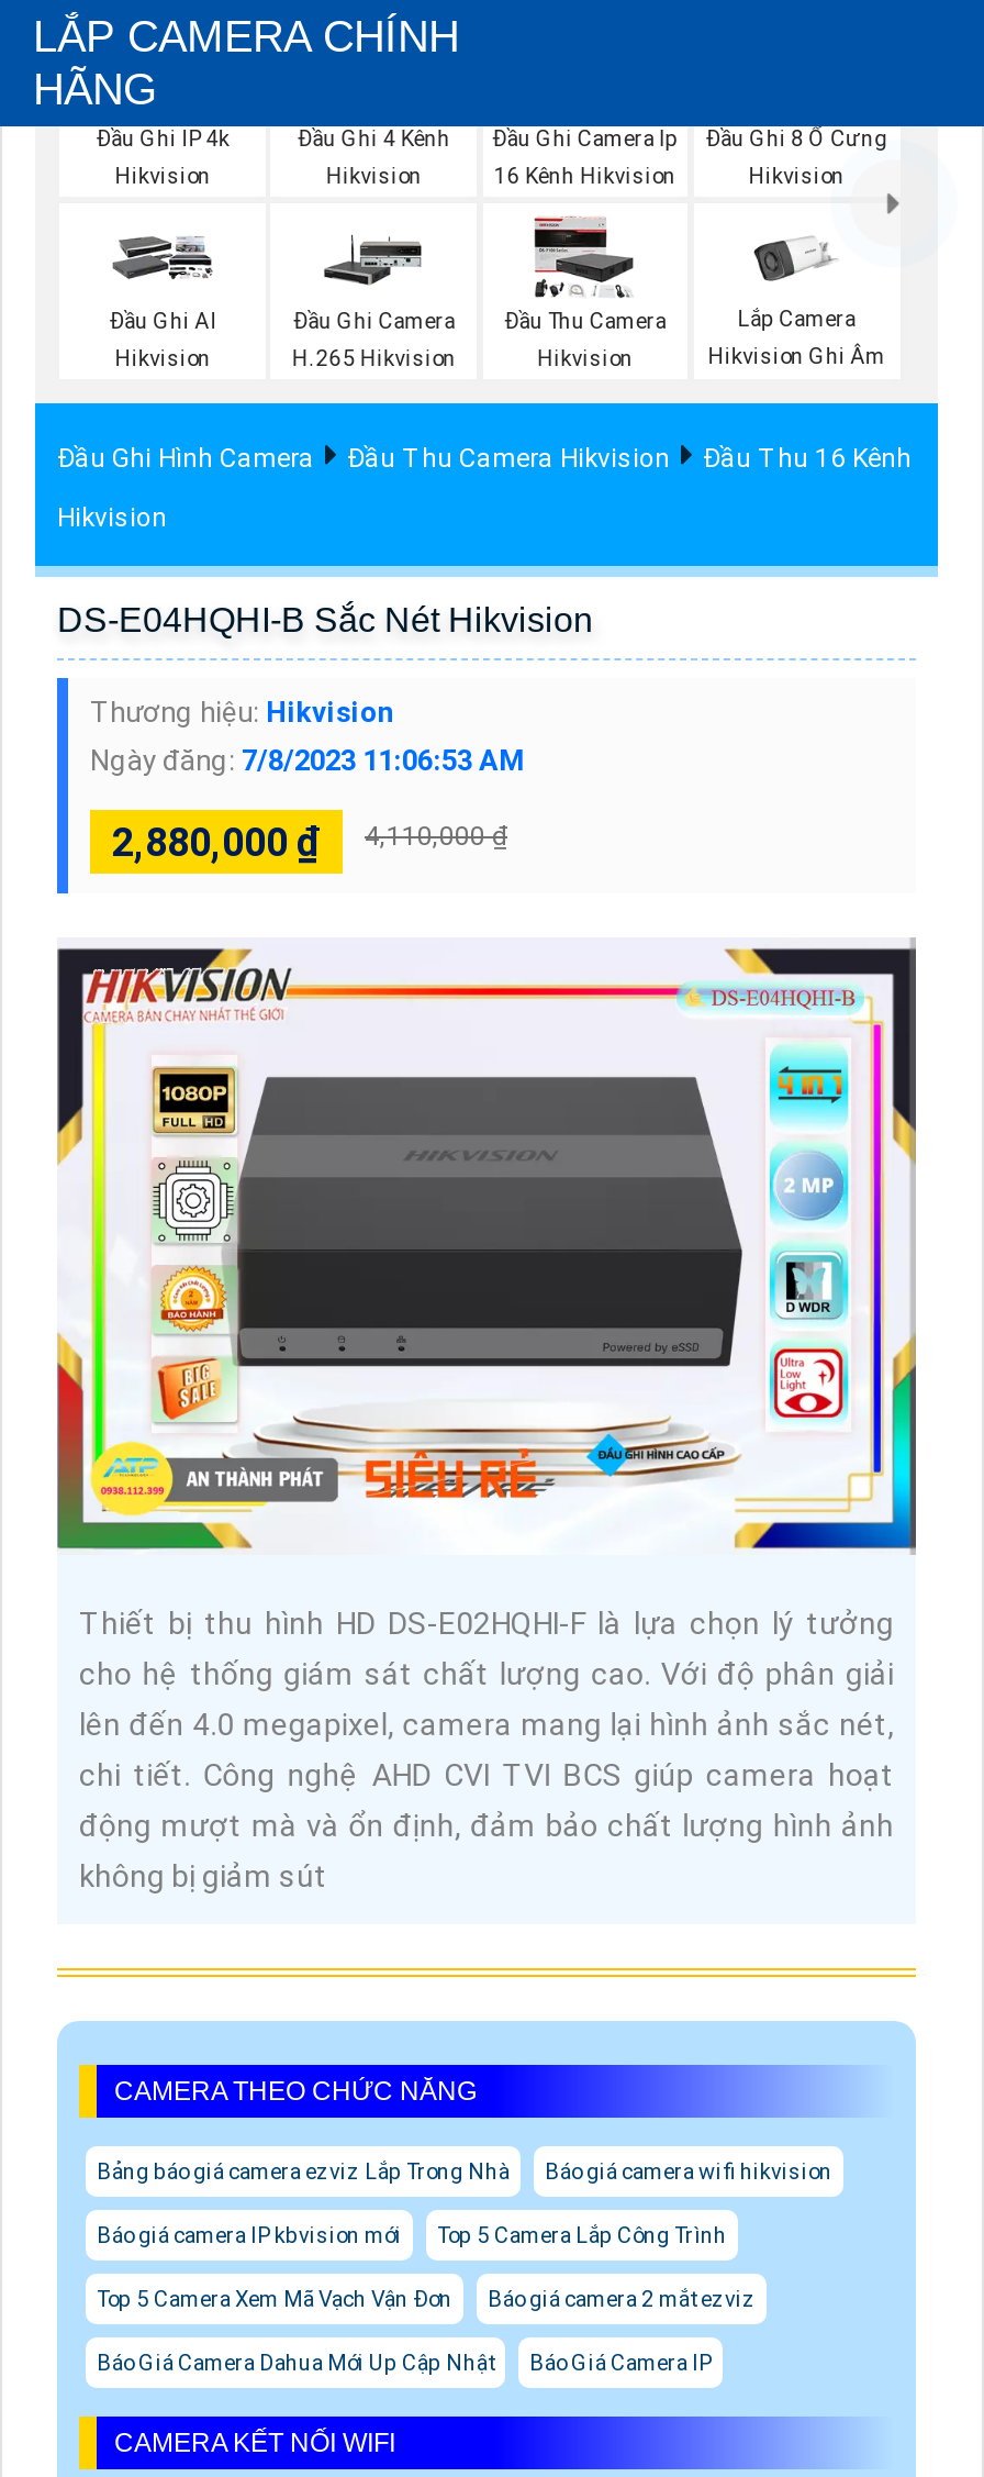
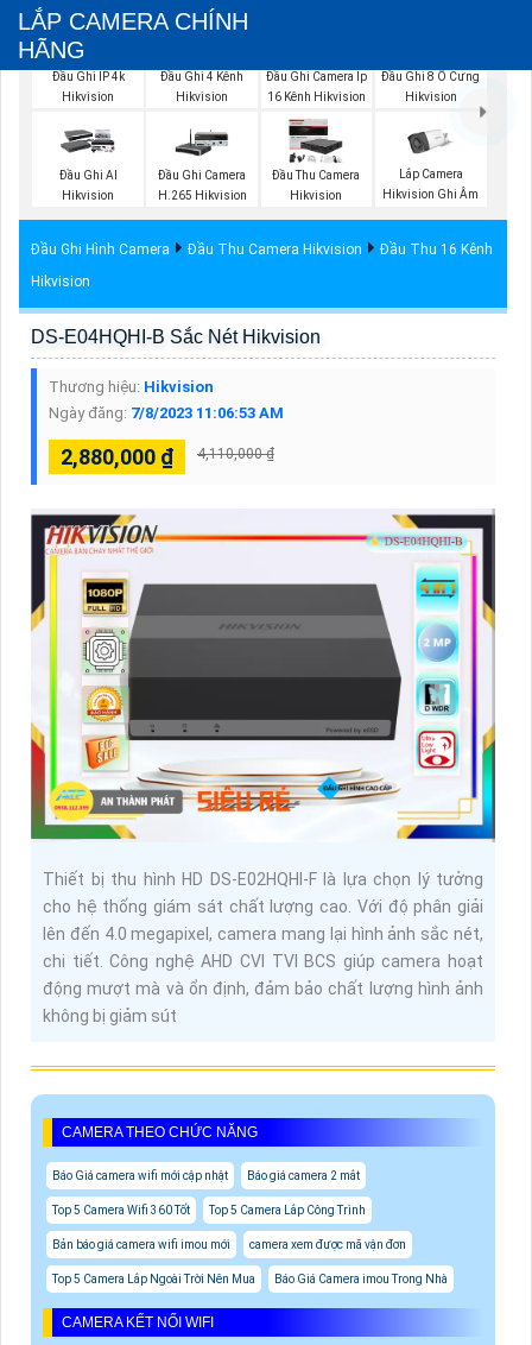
- Bảng báo giá camera ezviz Lắp Trong Nhà
- Báo giá camera wifi hikvision
+ Báo Giá camera wifi mới cập nhật
+ Báo giá camera 2 mắt

- Báo giá camera IP kbvision mới
+ Top 5 Camera Wifi 360 Tốt

- Top 5 Camera Xem Mã Vạch Vận Đơn
- Báo giá camera 2 mắt ezviz
+ Bản báo giá camera wifi imou mới
+ camera xem được mã vận đơn

- Báo Giá Camera Dahua Mới Up Cập Nhật
- Báo Giá Camera IP
+ Top 5 Camera Lắp Ngoài Trời Nên Mua
+ Báo Giá Camera imou Trong Nhà
